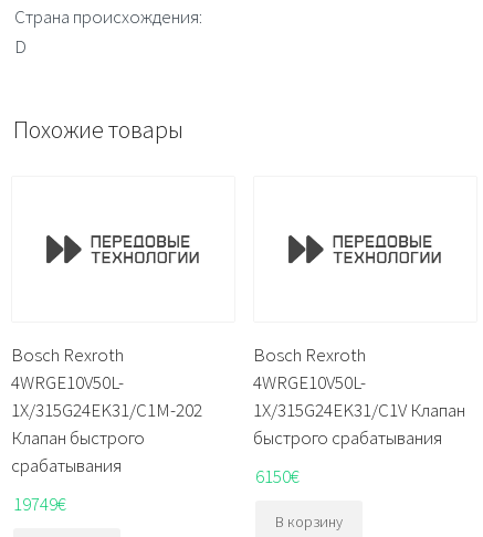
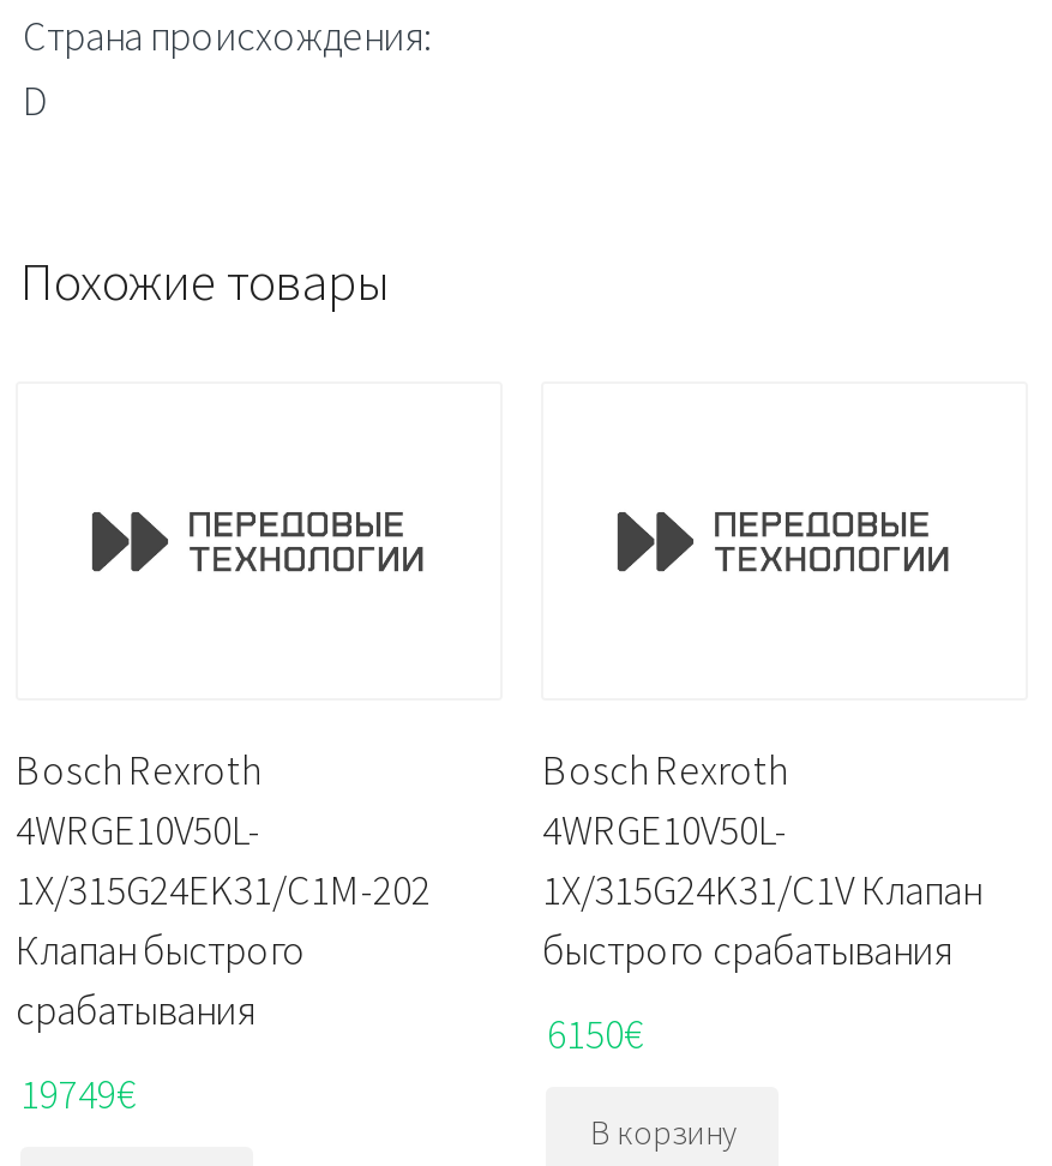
- 1X/315G24EK31/C1V Клапан
+ 1X/315G24K31/C1V Клапан
